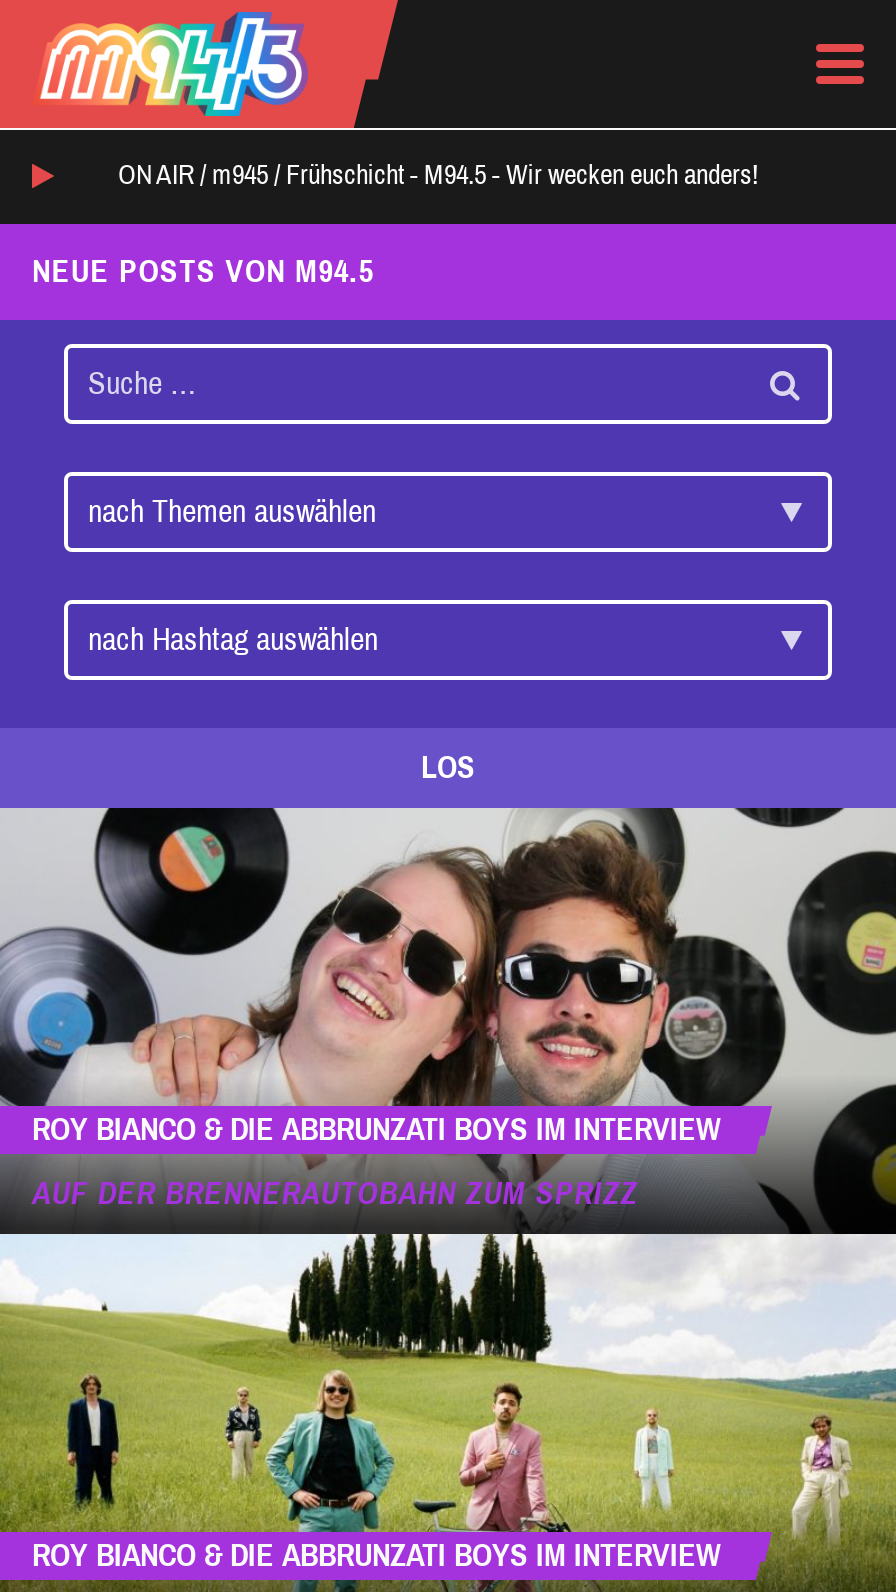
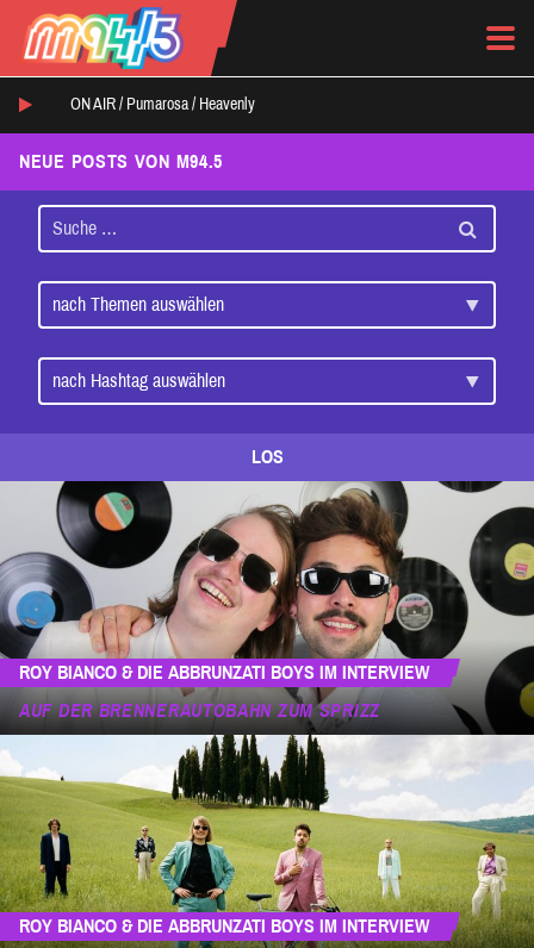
- ON AIR / m945 / Frühschicht - M94.5 - Wir wecken euch anders!
+ ON AIR / Pumarosa / Heavenly
